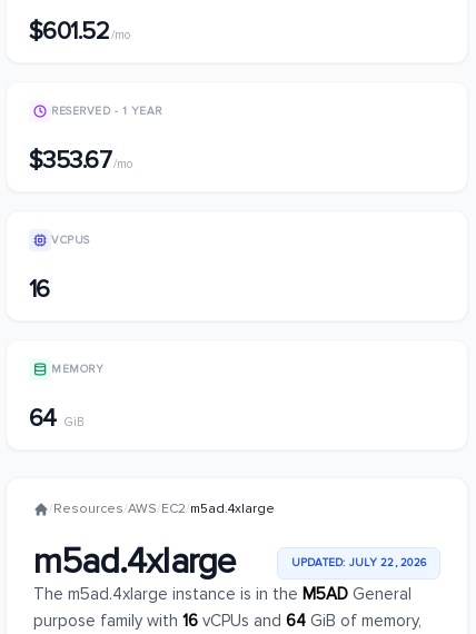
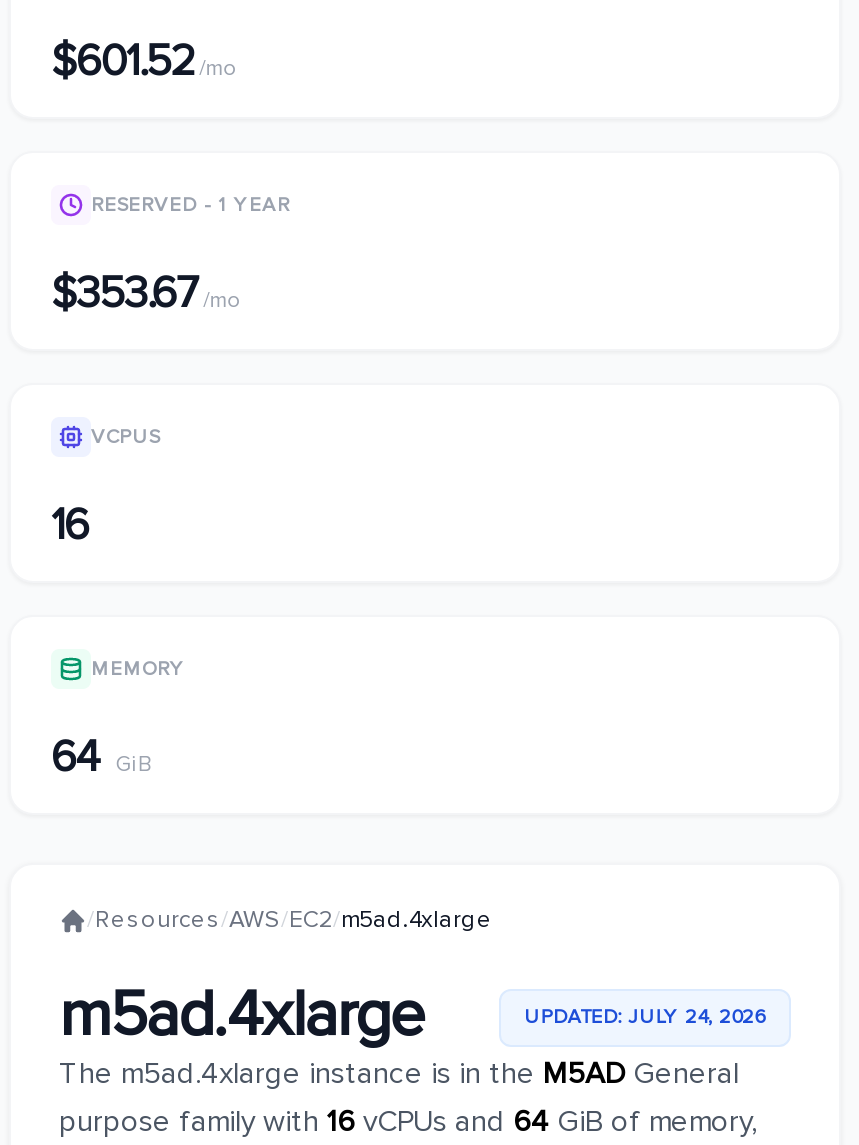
- UPDATED: JULY 22, 2026
+ UPDATED: JULY 24, 2026
